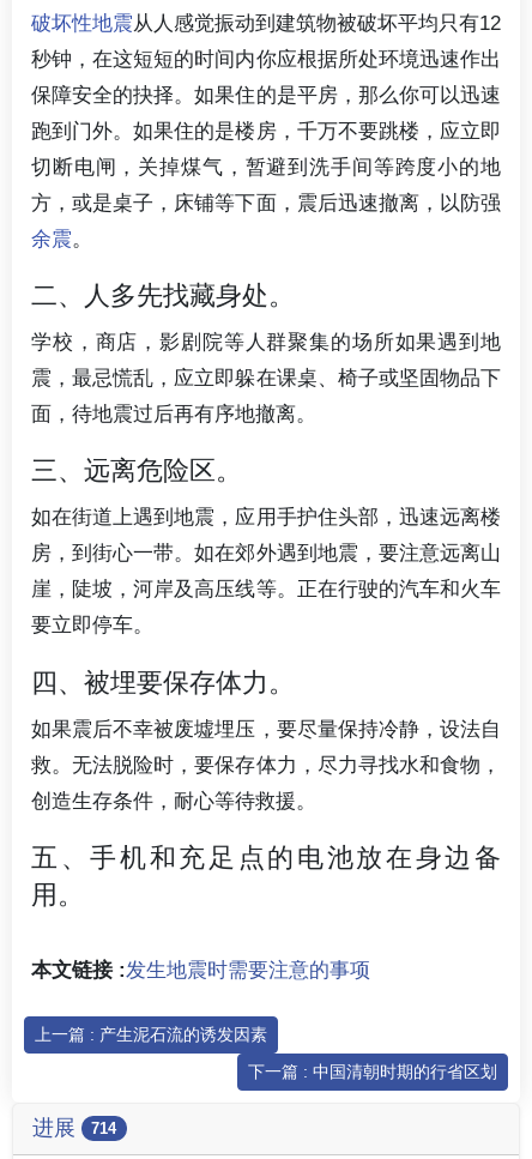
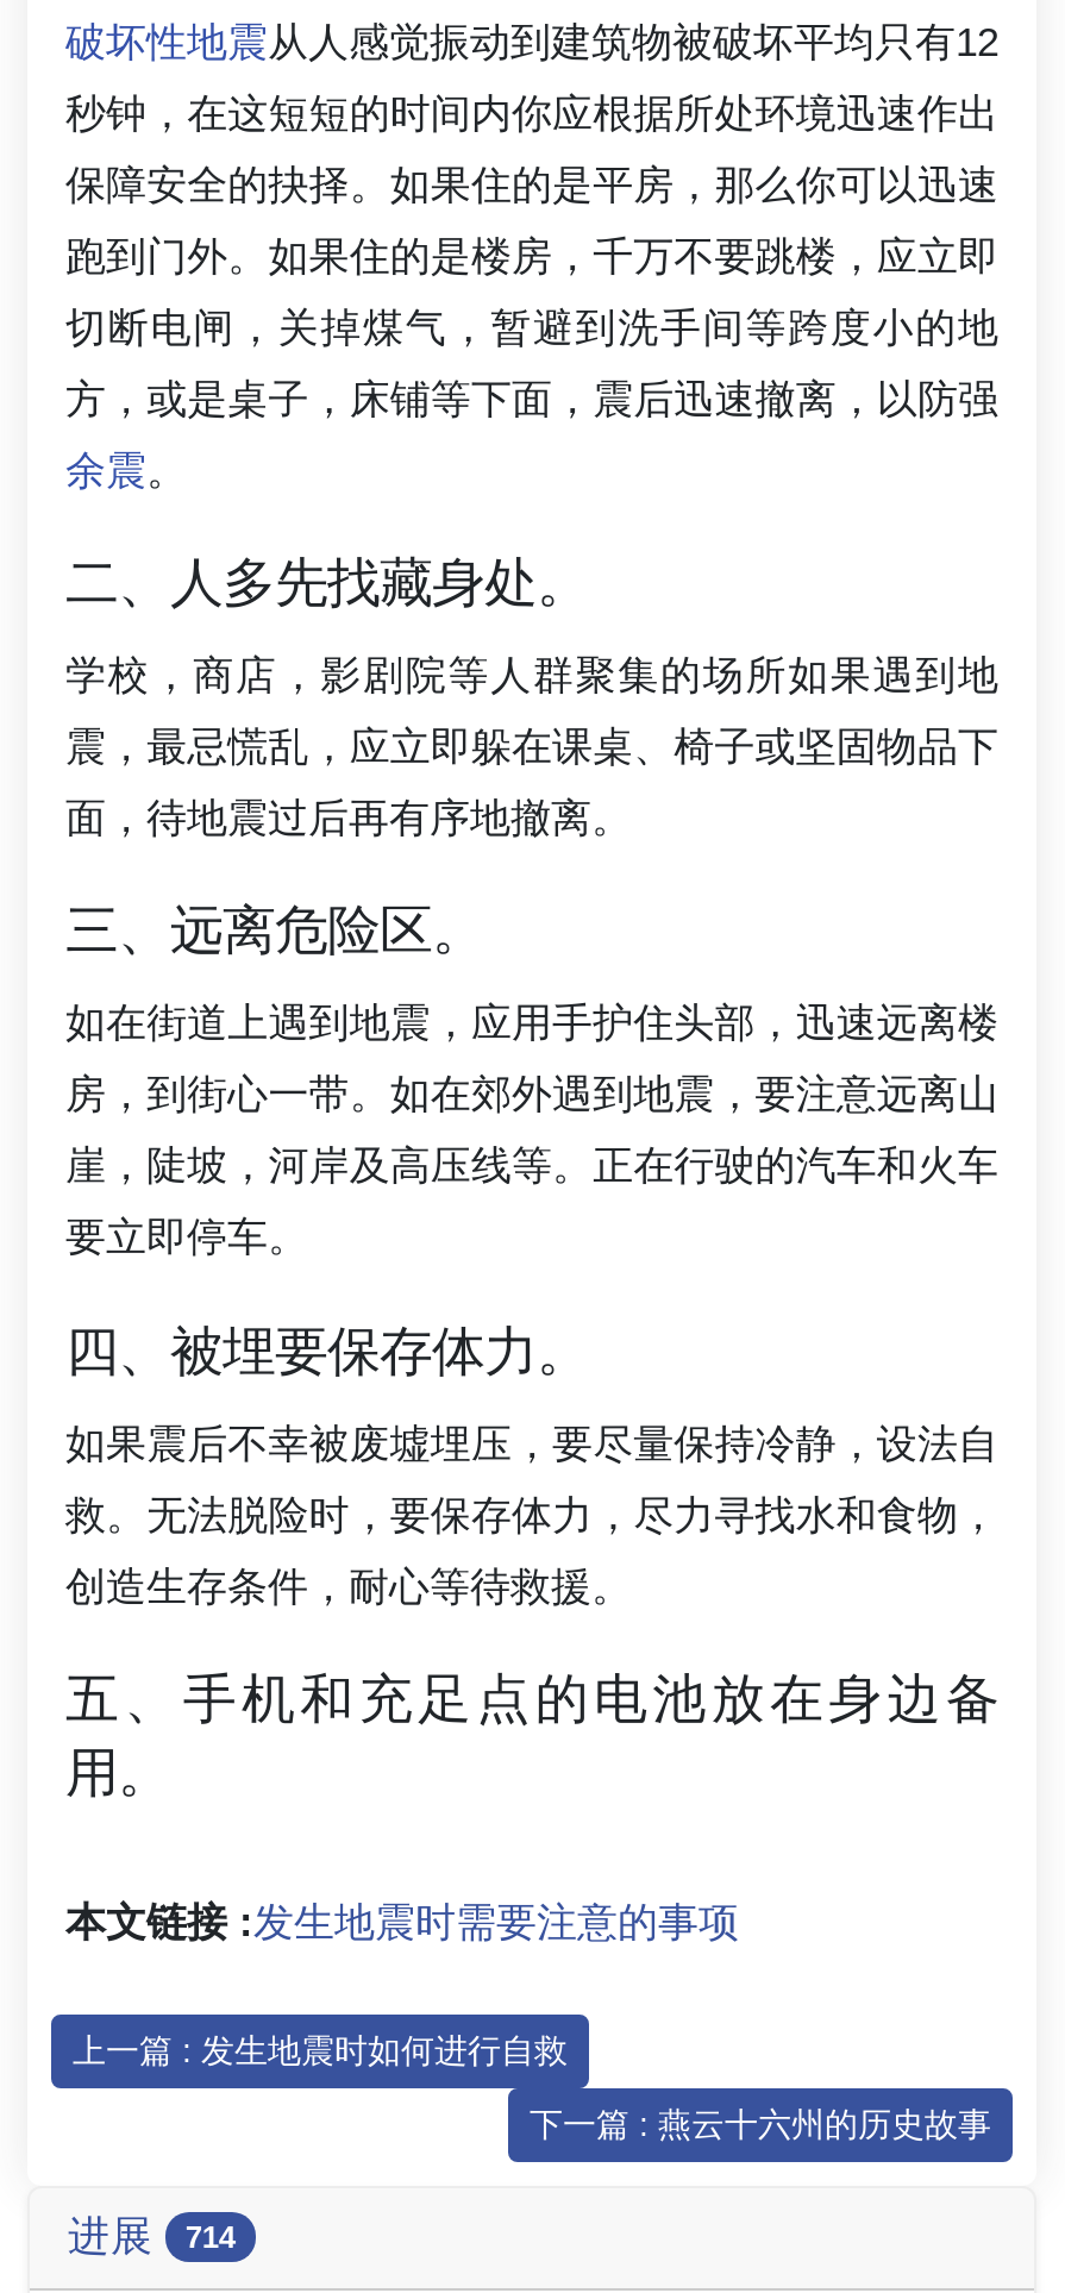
- 上一篇 : 产生泥石流的诱发因素
+ 上一篇 : 发生地震时如何进行自救

- 下一篇 : 中国清朝时期的行省区划
+ 下一篇 : 燕云十六州的历史故事
